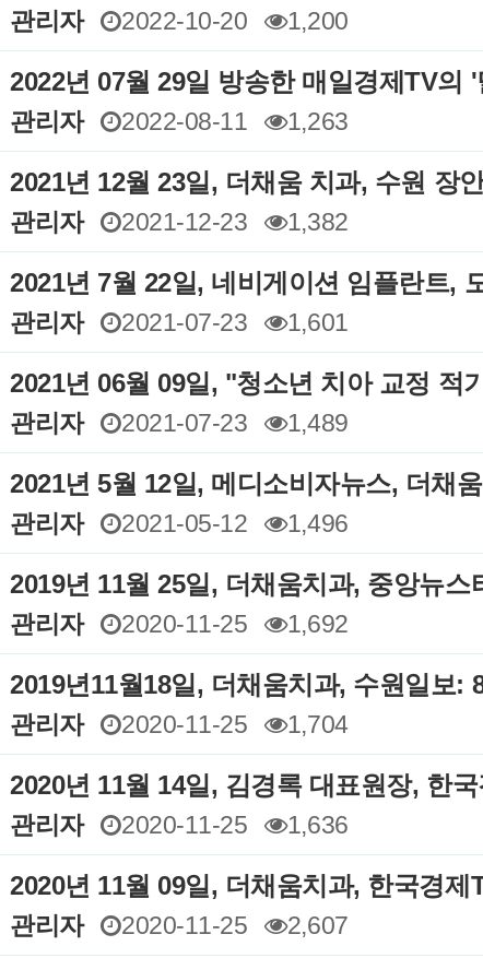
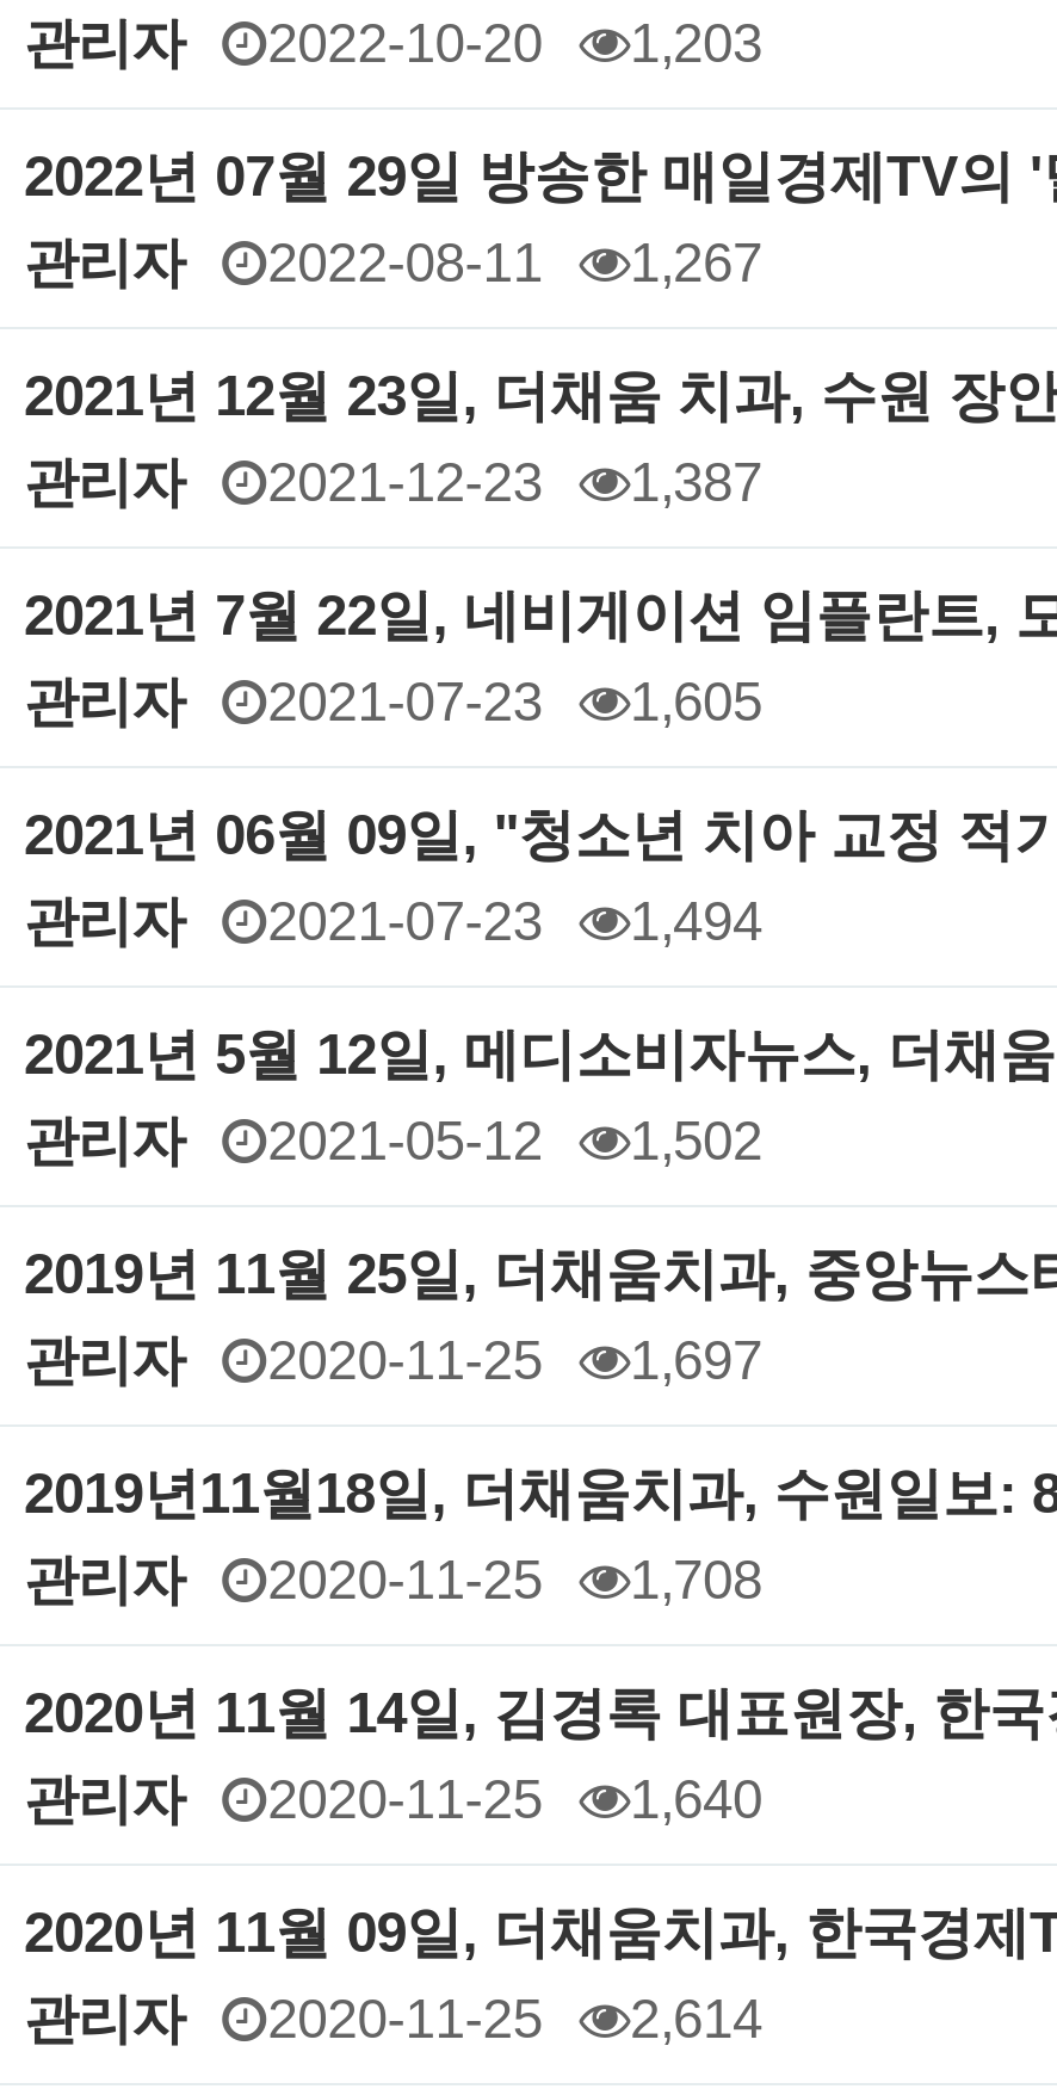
- 관리자 2022-10-20 1,200
+ 관리자 2022-10-20 1,203

- 관리자 2022-08-11 1,263
+ 관리자 2022-08-11 1,267

- 관리자 2021-12-23 1,382
+ 관리자 2021-12-23 1,387

- 관리자 2021-07-23 1,601
+ 관리자 2021-07-23 1,605

- 관리자 2021-07-23 1,489
+ 관리자 2021-07-23 1,494

- 관리자 2021-05-12 1,496
+ 관리자 2021-05-12 1,502

- 관리자 2020-11-25 1,692
+ 관리자 2020-11-25 1,697

- 관리자 2020-11-25 1,704
+ 관리자 2020-11-25 1,708

- 관리자 2020-11-25 1,636
+ 관리자 2020-11-25 1,640

- 관리자 2020-11-25 2,607
+ 관리자 2020-11-25 2,614
